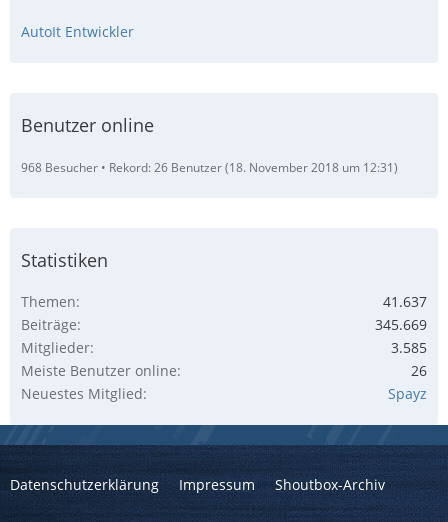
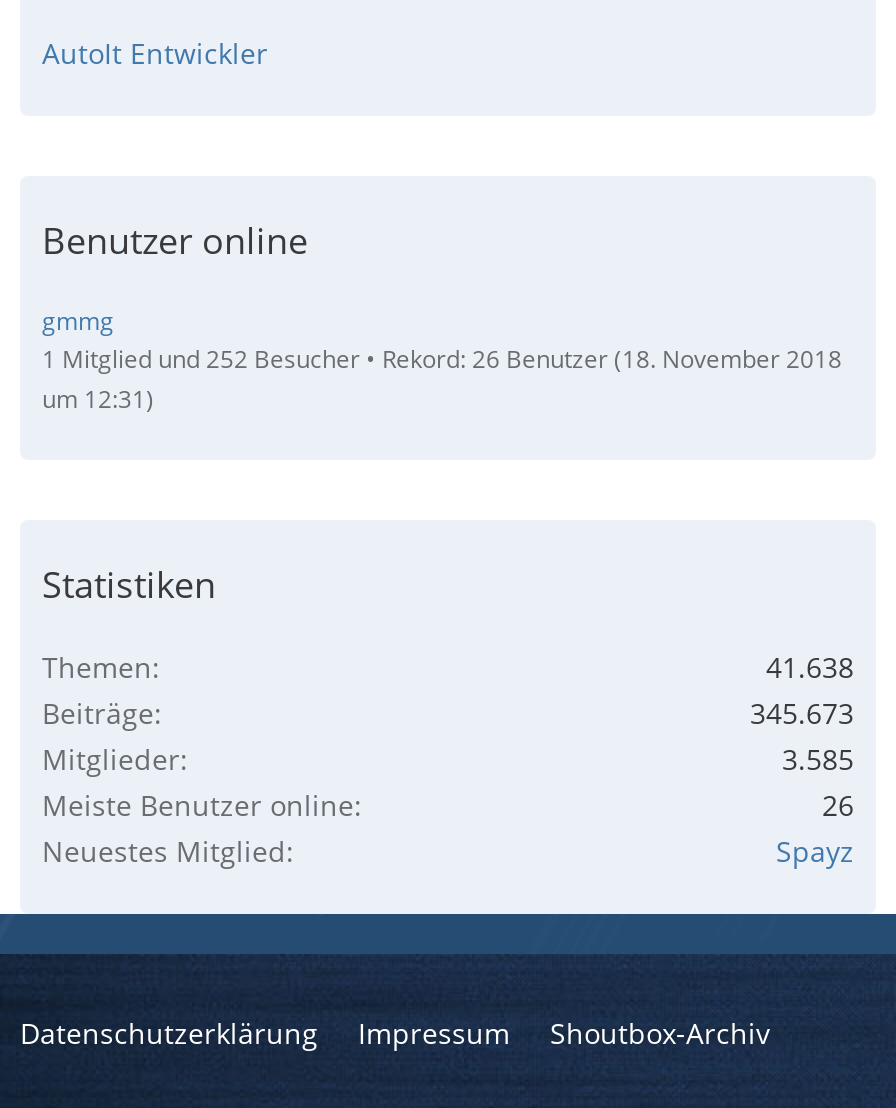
- 968 Besucher Rekord: 26 Benutzer (18. November 2018 um 12:31)
+ gmmg
+ 1 Mitglied und 252 Besucher Rekord: 26 Benutzer (18. November 2018
+ um 12:31)

- 41.637
+ 41.638

- 345.669
+ 345.673
